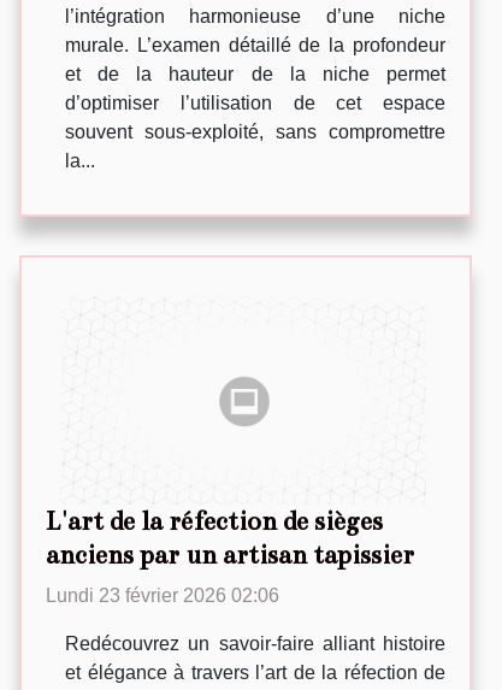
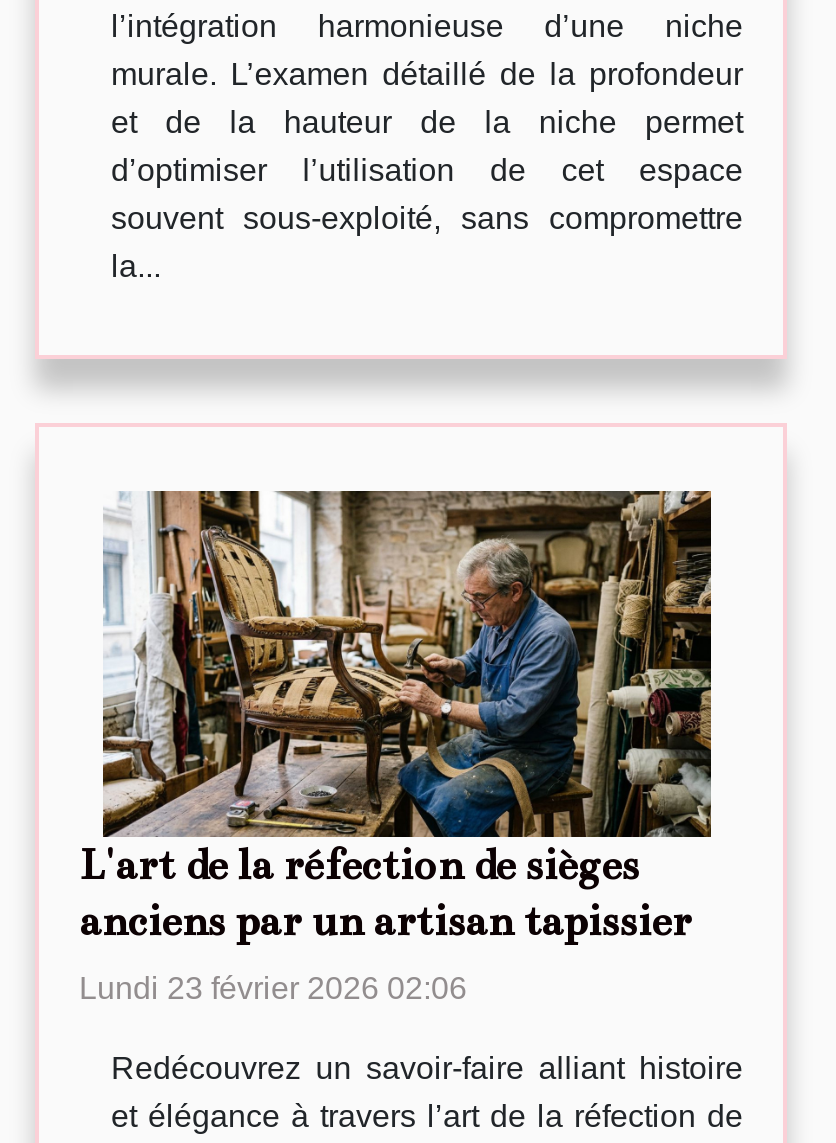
+ [image]
